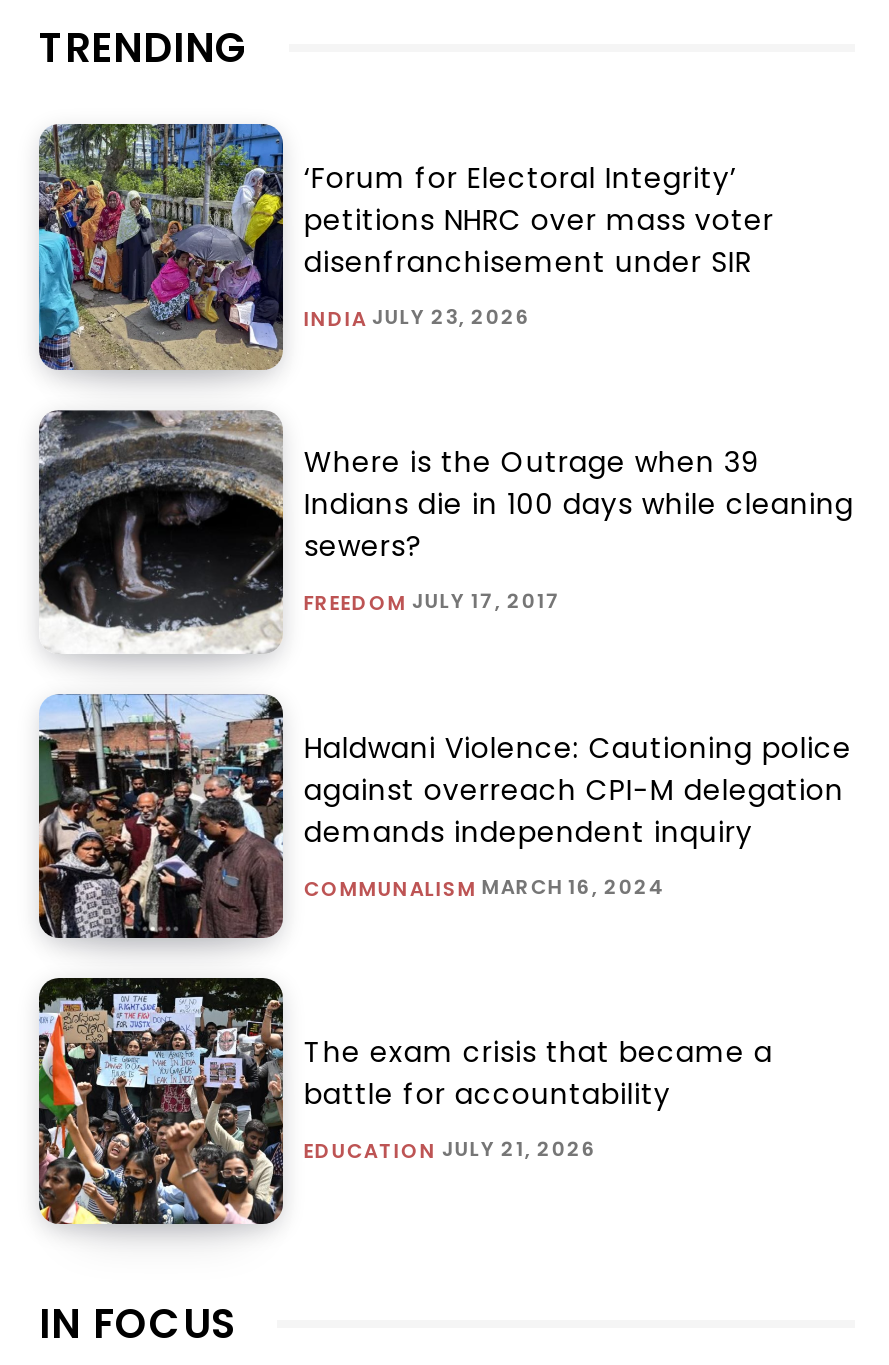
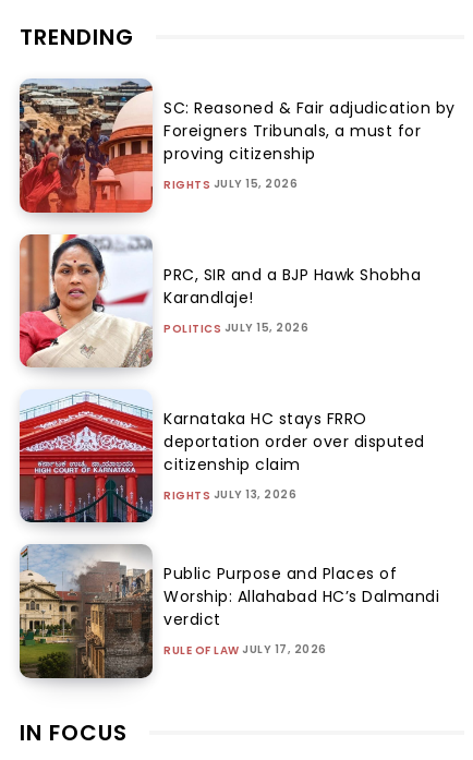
- [image]
- ‘Forum for Electoral Integrity’
- petitions NHRC over mass voter
- disenfranchisement under SIR
+ [image]
+ SC: Reasoned & Fair adjudication by
+ Foreigners Tribunals, a must for
+ proving citizenship

- INDIA JULY 23, 2026
+ RIGHTS JULY 15, 2026

- [image]
- Where is the Outrage when 39
- Indians die in 100 days while cleaning
- sewers?
+ [image]
+ PRC, SIR and a BJP Hawk Shobha
+ Karandlaje!

- FREEDOM JULY 17, 2017
+ POLITICS JULY 15, 2026

- [image]
- Haldwani Violence: Cautioning police
- against overreach CPI-M delegation
- demands independent inquiry
+ [image]
+ Karnataka HC stays FRRO
+ deportation order over disputed
+ citizenship claim

- COMMUNALISM MARCH 16, 2024
+ RIGHTS JULY 13, 2026

- [image]
- The exam crisis that became a
- battle for accountability
+ [image]
+ Public Purpose and Places of
+ Worship: Allahabad HC’s Dalmandi
+ verdict

- EDUCATION JULY 21, 2026
+ RULE OF LAW JULY 17, 2026
